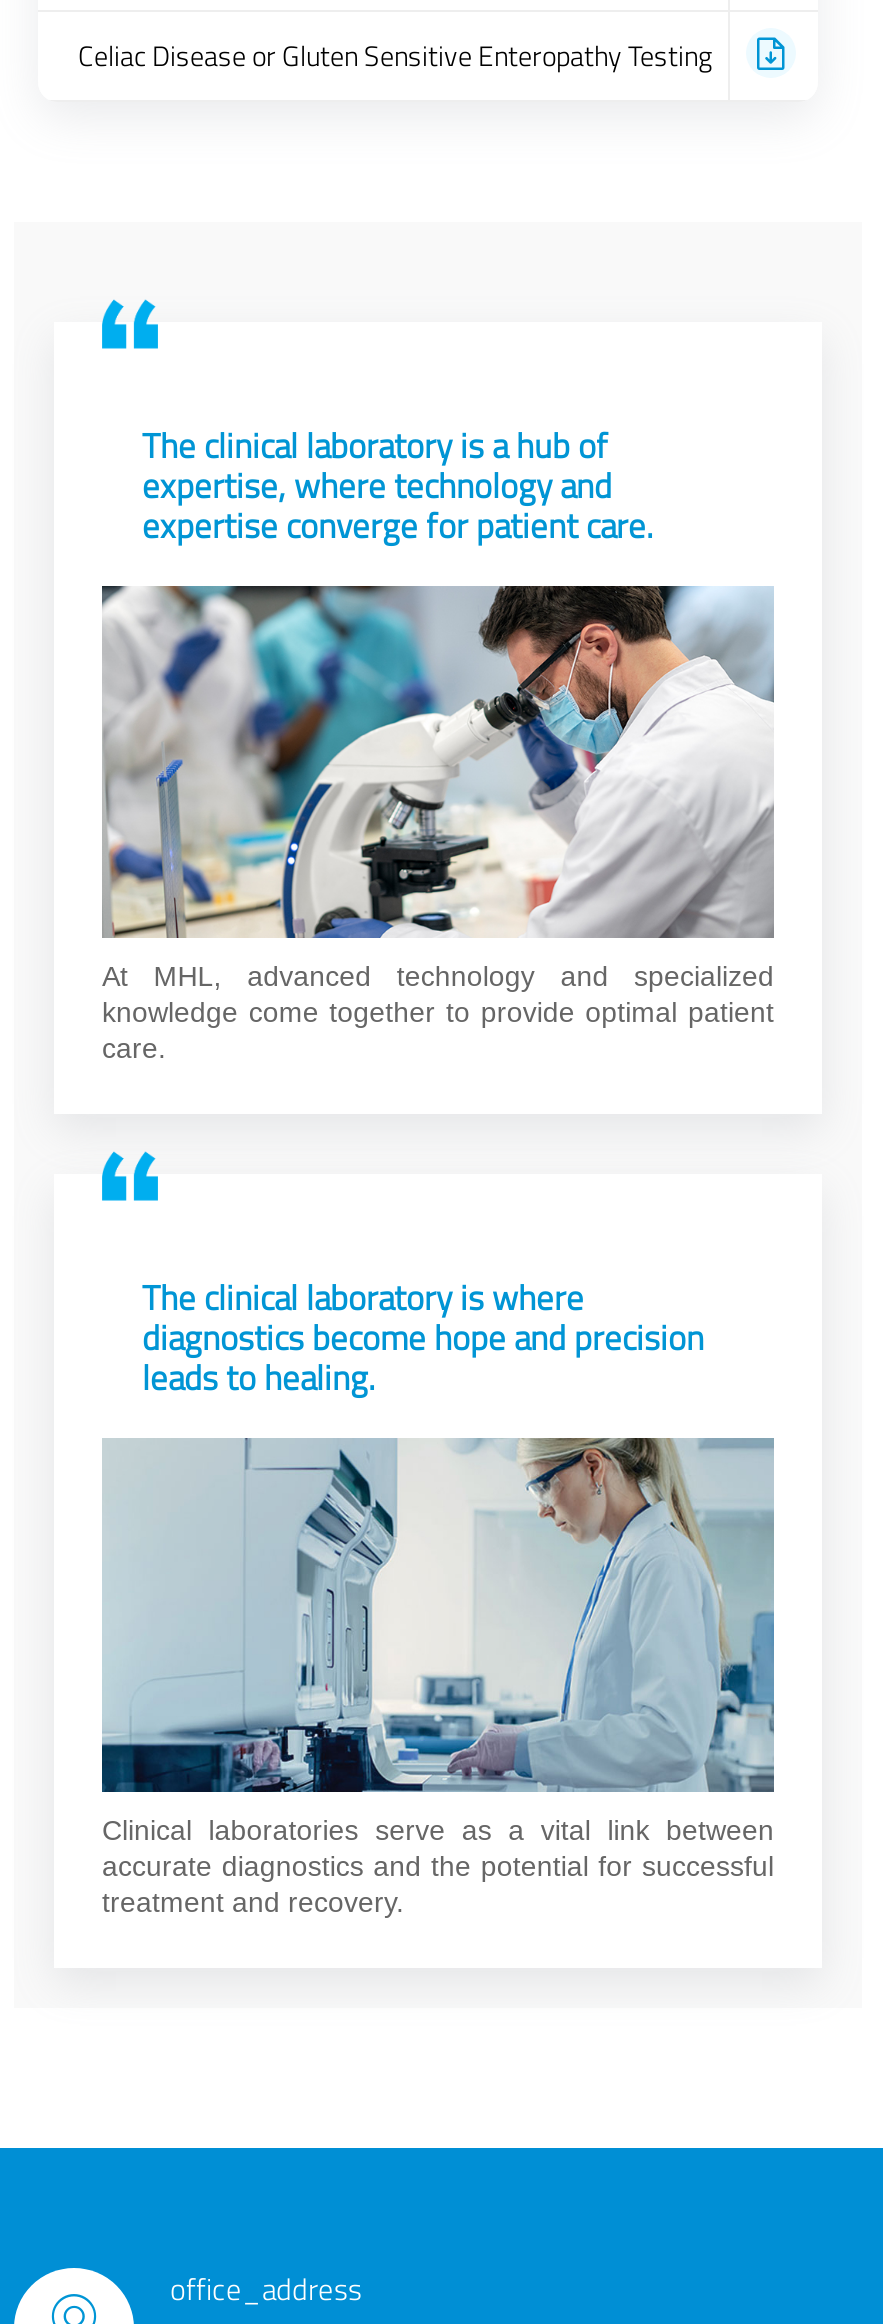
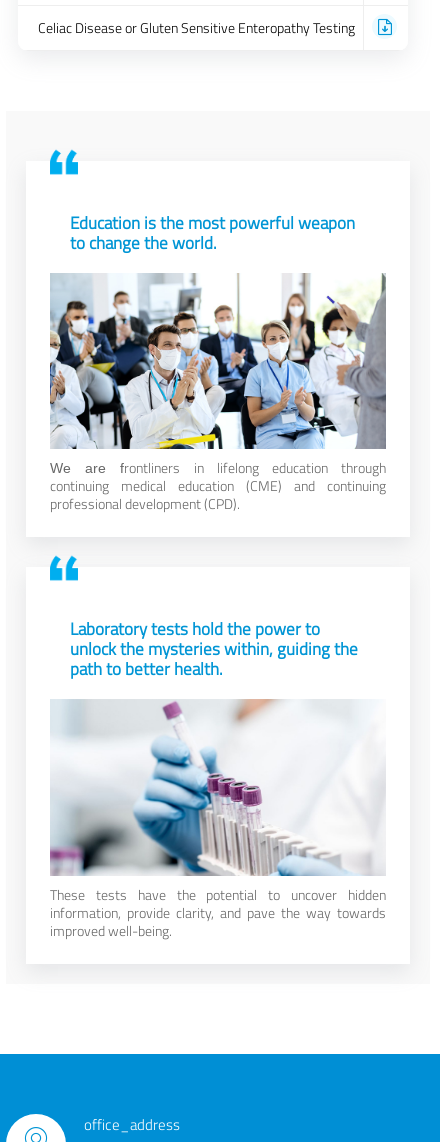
- The clinical laboratory is a hub of
- expertise, where technology and
- expertise converge for patient care.
+ Education is the most powerful weapon
+ to change the world.

- [image]
- At MHL, advanced technology and specialized
- knowledge come together to provide optimal patient
- care.
+ [image]
+ We are f rontliners in lifelong education through
+ continuing medical education (CME) and continuing
+ professional development (CPD).

- The clinical laboratory is where
- diagnostics become hope and precision
- leads to healing.
+ Laboratory tests hold the power to
+ unlock the mysteries within, guiding the
+ path to better health.

- [image]
- Clinical laboratories serve as a vital link between
- accurate diagnostics and the potential for successful
- treatment and recovery.
+ [image]
+ These tests have the potential to uncover hidden
+ information, provide clarity, and pave the way towards
+ improved well-being.
